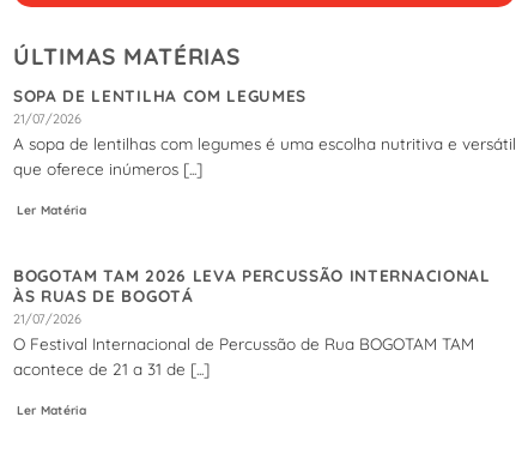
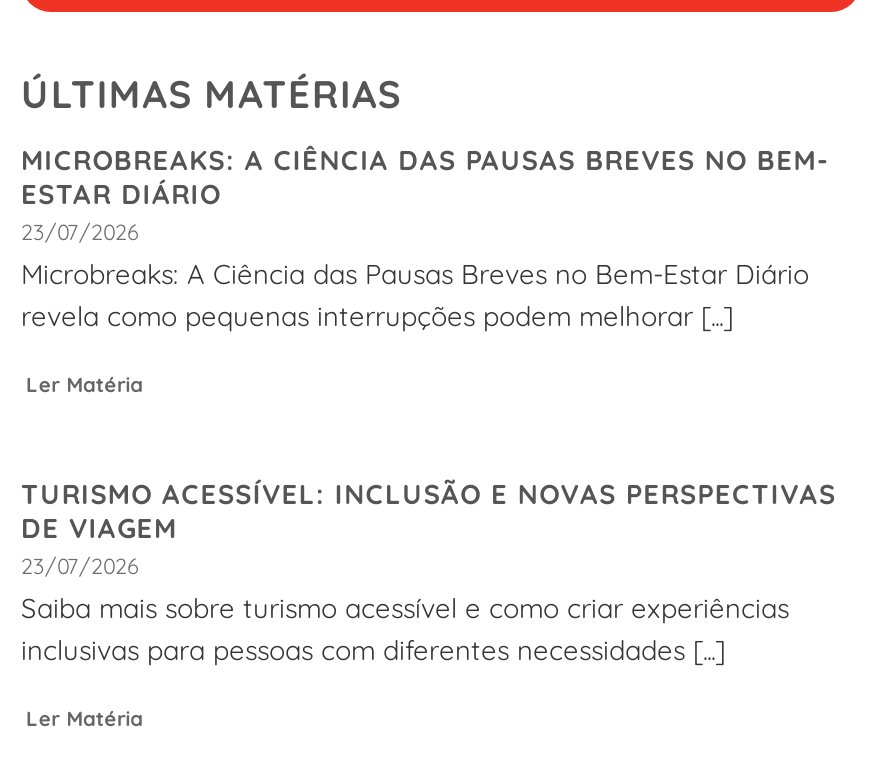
- SOPA DE LENTILHA COM LEGUMES
- 21/07/2026
- A sopa de lentilhas com legumes é uma escolha nutritiva e versátil
- que oferece inúmeros [...]
+ MICROBREAKS: A CIÊNCIA DAS PAUSAS BREVES NO BEM-
+ ESTAR DIÁRIO
+ 23/07/2026
+ Microbreaks: A Ciência das Pausas Breves no Bem-Estar Diário
+ revela como pequenas interrupções podem melhorar [...]

- BOGOTAM TAM 2026 LEVA PERCUSSÃO INTERNACIONAL
- ÀS RUAS DE BOGOTÁ
- 21/07/2026
- O Festival Internacional de Percussão de Rua BOGOTAM TAM
- acontece de 21 a 31 de [...]
+ TURISMO ACESSÍVEL: INCLUSÃO E NOVAS PERSPECTIVAS
+ DE VIAGEM
+ 23/07/2026
+ Saiba mais sobre turismo acessível e como criar experiências
+ inclusivas para pessoas com diferentes necessidades [...]
